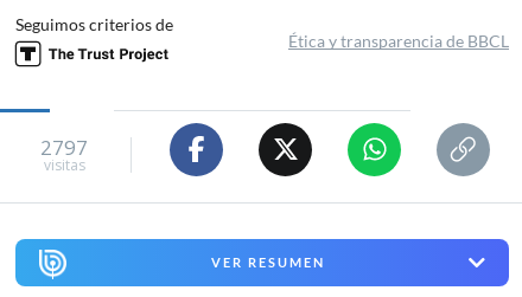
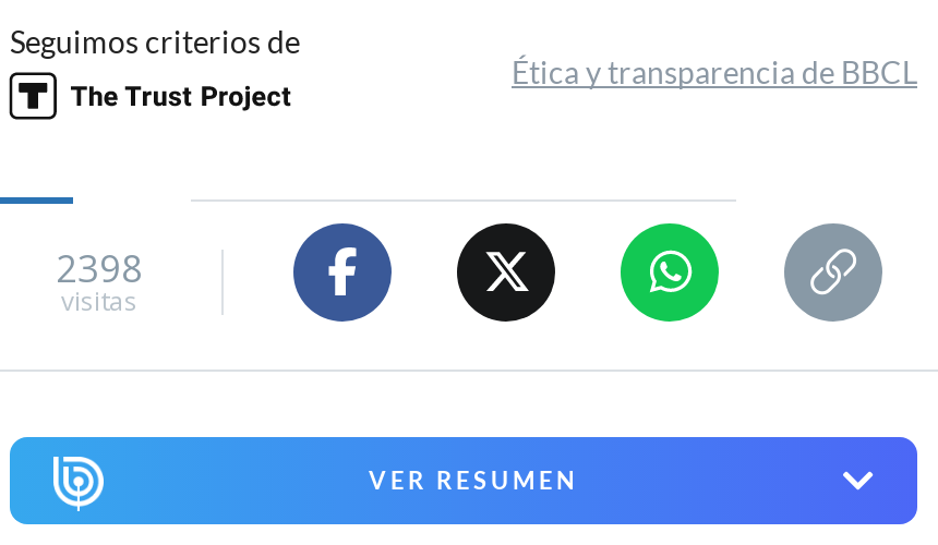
- 2797
+ 2398
